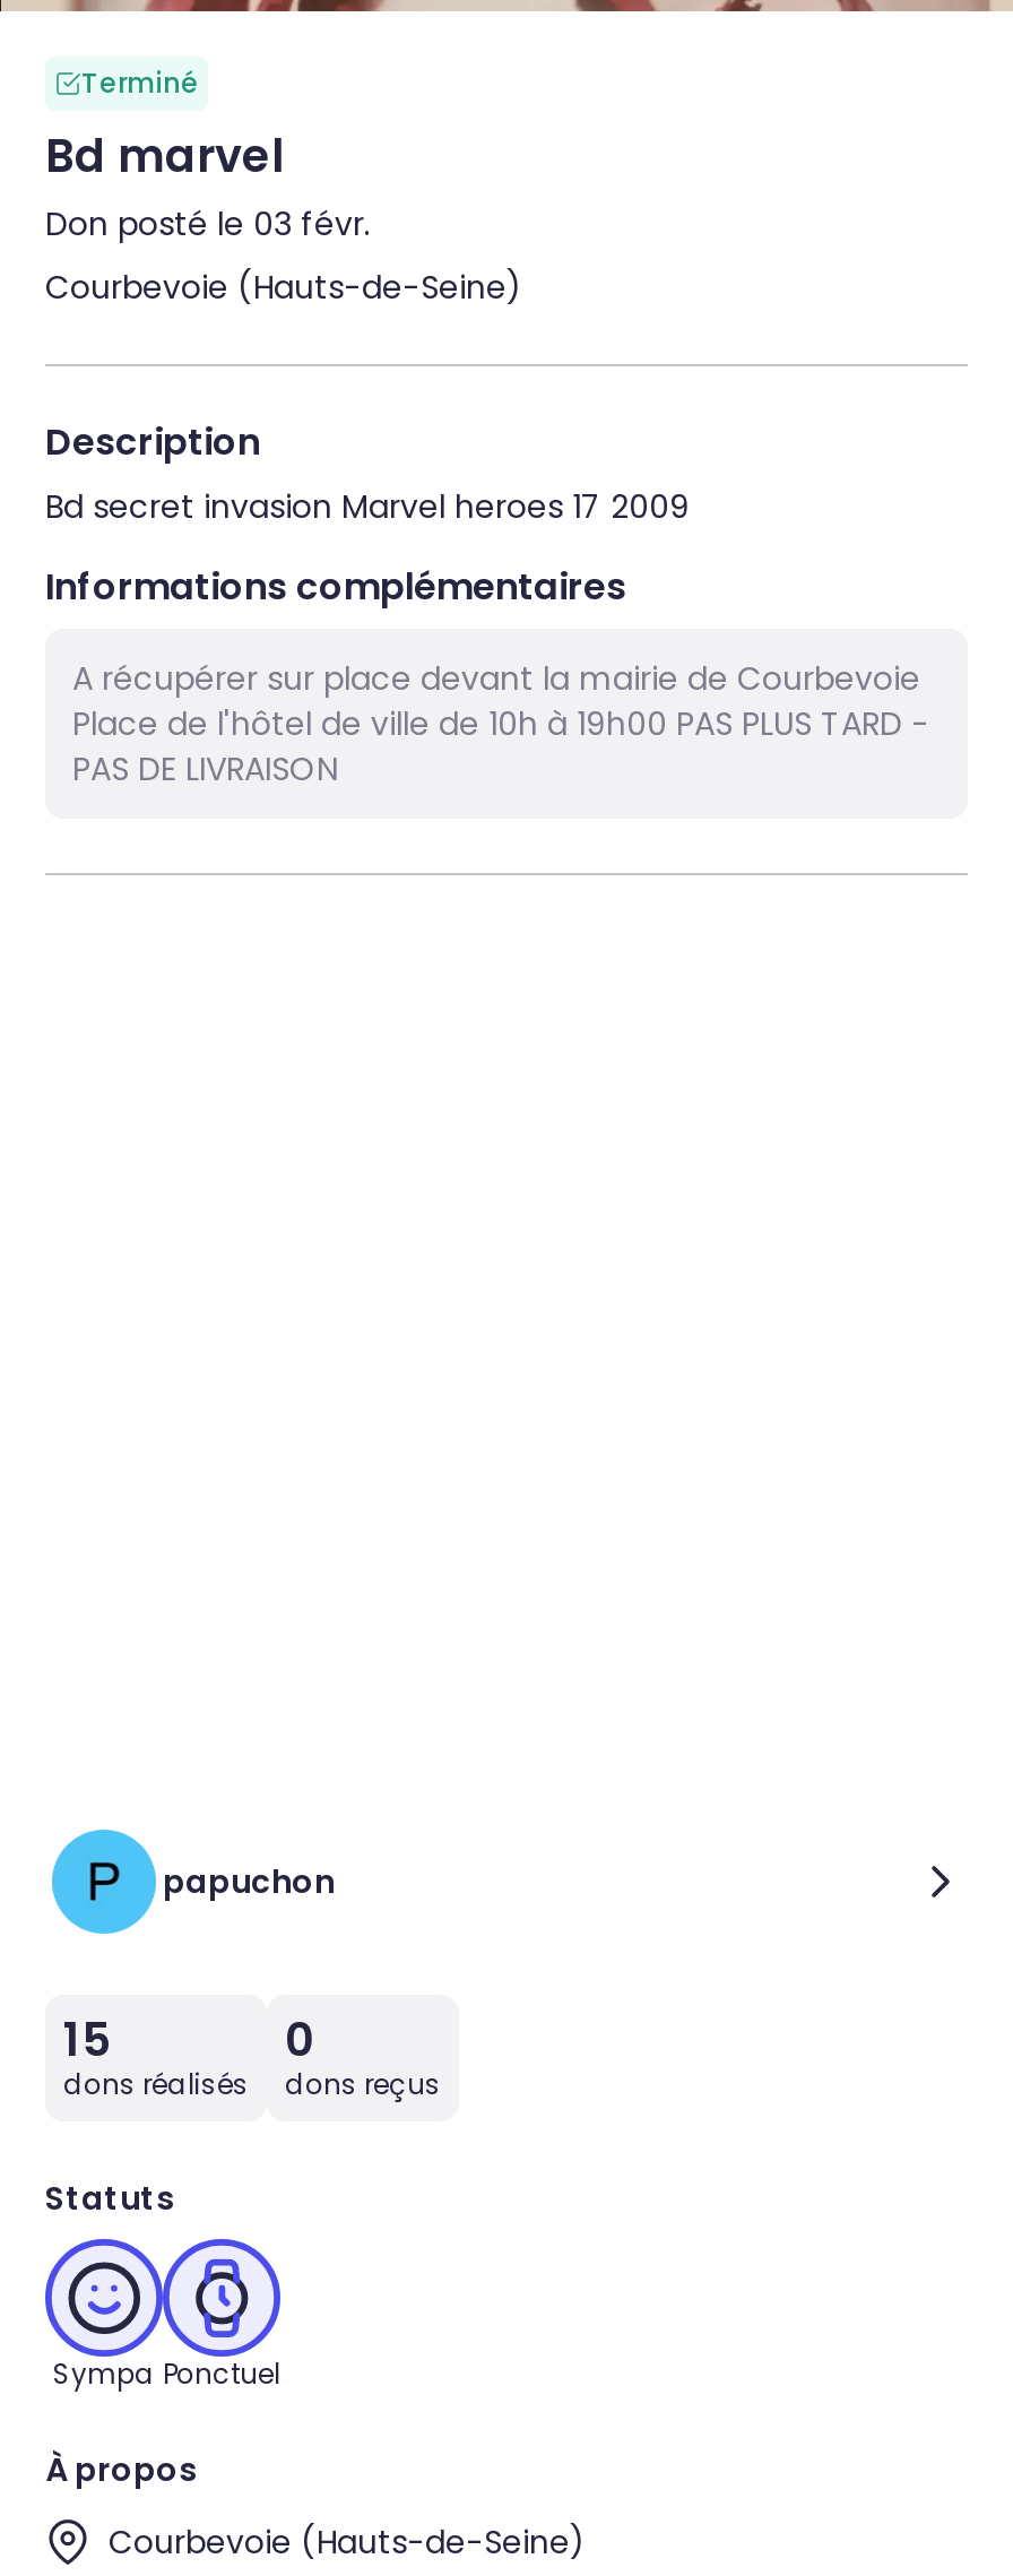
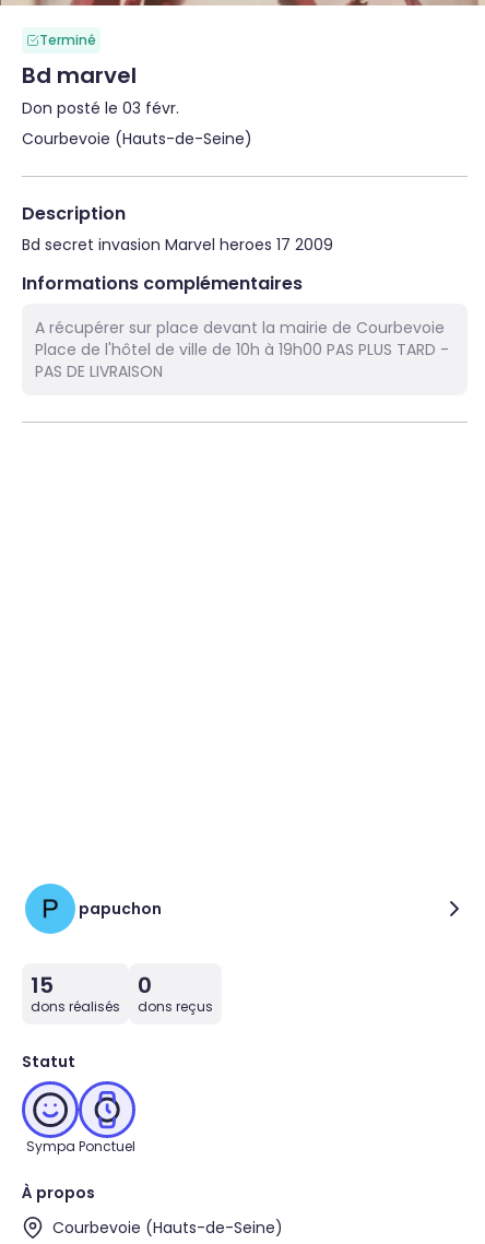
- Statuts
+ Statut
